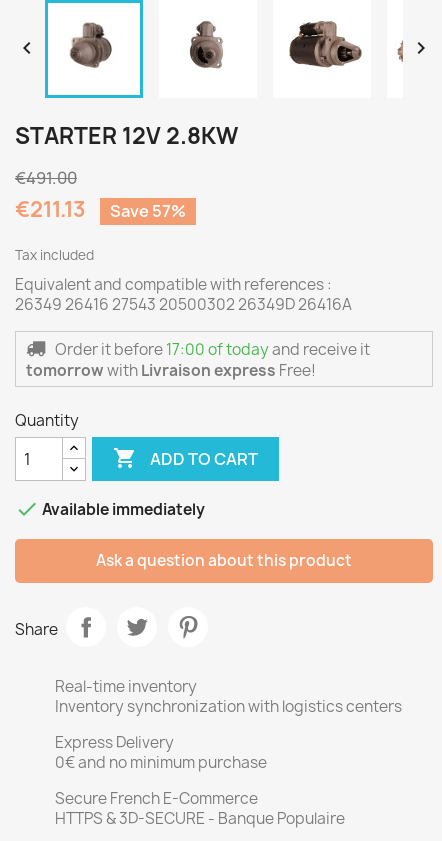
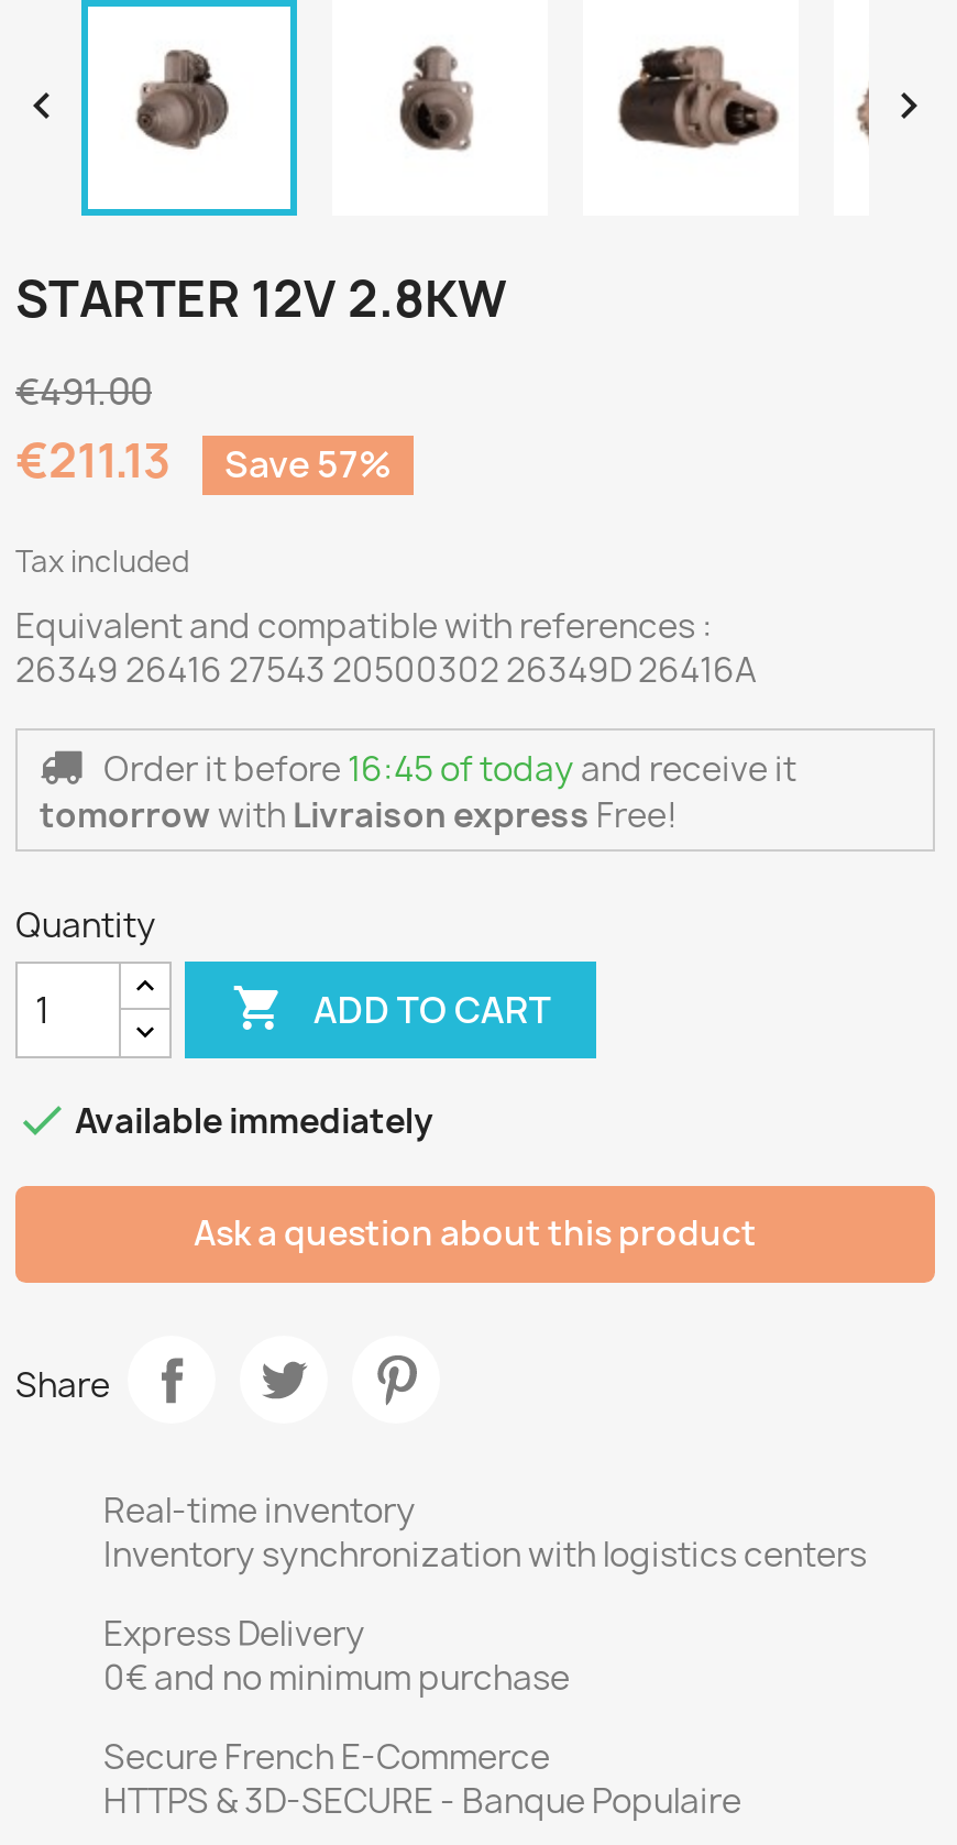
- Order it before 17:00 of today and receive it
+ Order it before 16:45 of today and receive it
